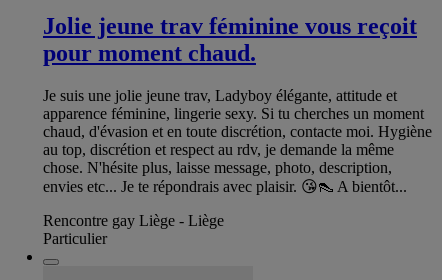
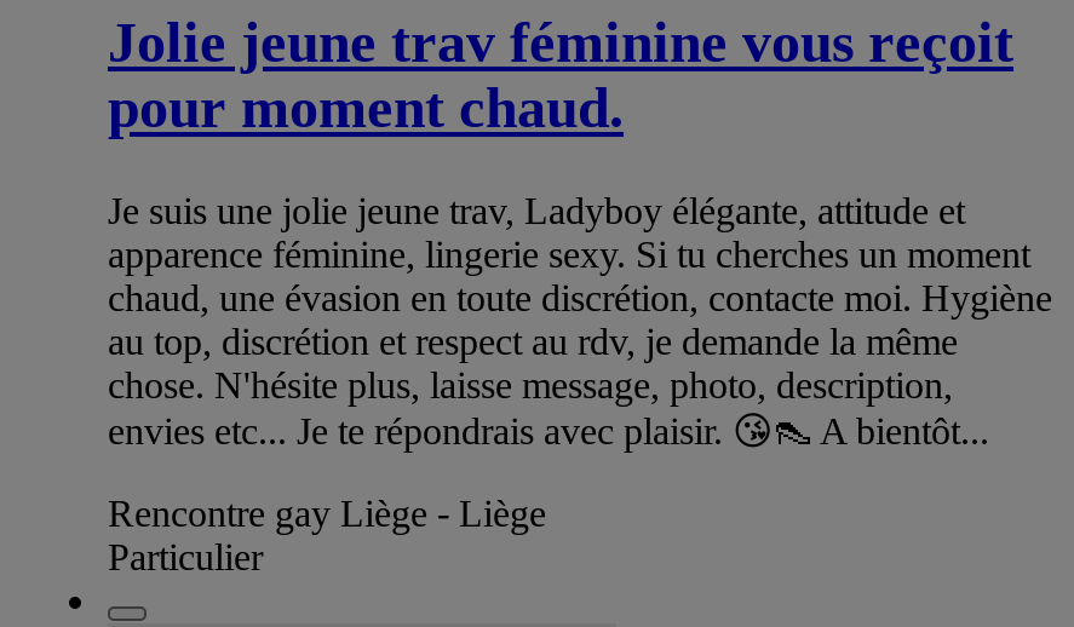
- chaud, d'évasion et en toute discrétion, contacte moi. Hygiène
+ chaud, une évasion en toute discrétion, contacte moi. Hygiène
